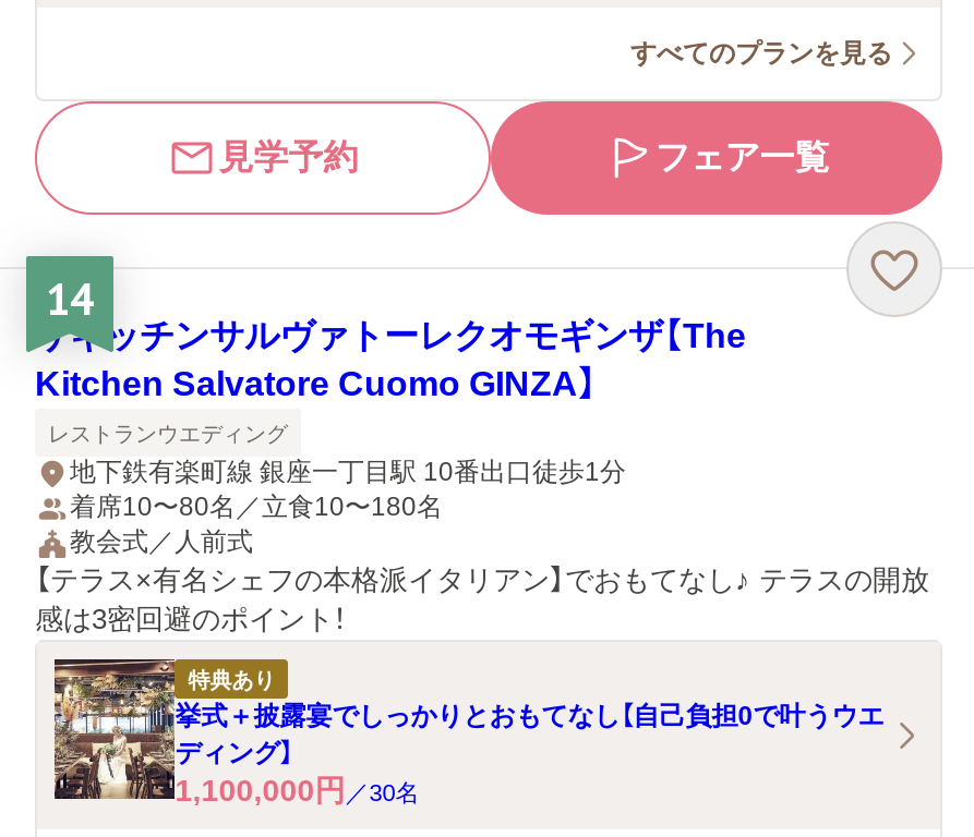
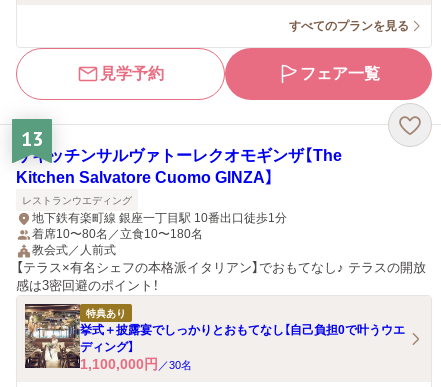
- 14
+ 13
